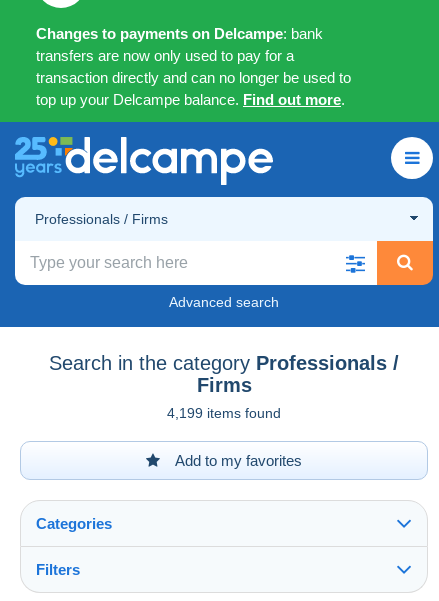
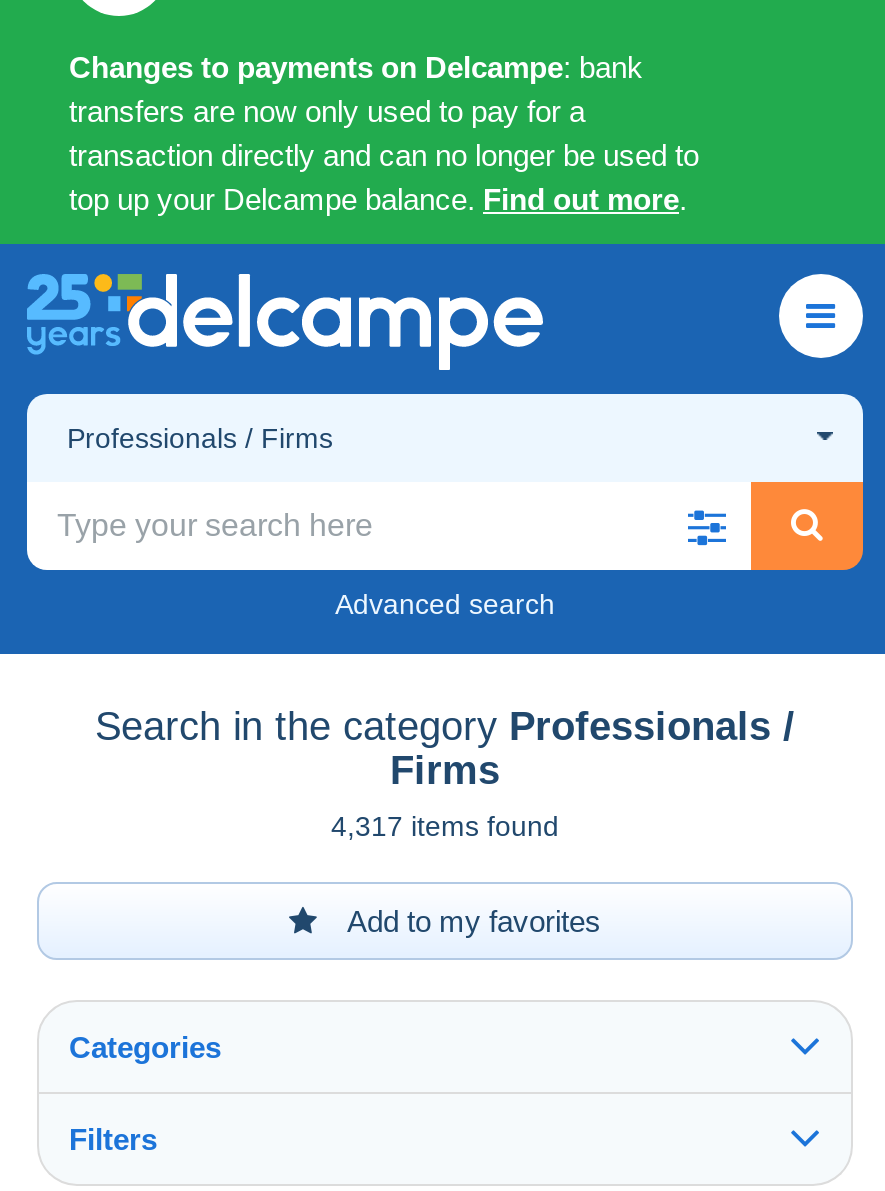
- 4,199 items found
+ 4,317 items found
